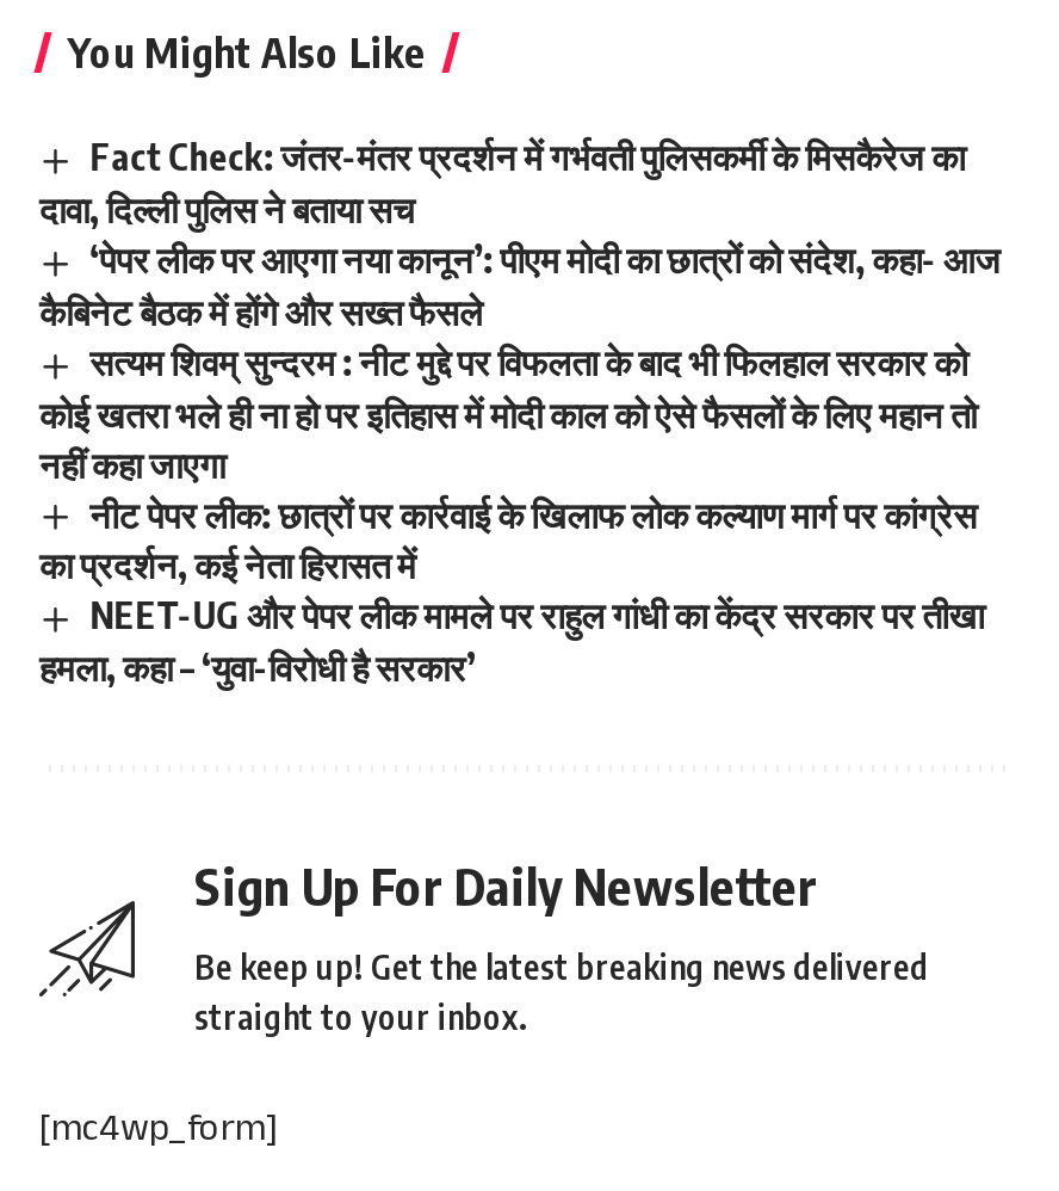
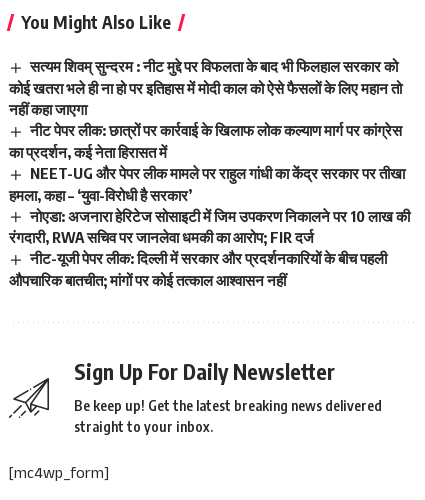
- Fact Check: जंतर-मंतर प्रदर्शन में गर्भवती पुलिसकर्मी के मिसकैरेज का
- दावा, दिल्ली पुलिस ने बताया सच
- ‘पेपर लीक पर आएगा नया कानून’: पीएम मोदी का छात्रों को संदेश, कहा- आज
- कैबिनेट बैठक में होंगे और सख्त फैसले

moved up: सत्यम शिवम् सुन्दरम : नीट मुद्दे पर विफलता के बाद भी फिलहाल सरकार को | कोई खतरा भले ही ना हो पर इतिहास में मोदी काल को ऐसे फैसलों के लिए महान तो | नहीं कहा जाएगा | नीट पेपर लीक: छात्रों पर कार्रवाई के खिलाफ लोक कल्याण मार्ग पर कांग्रेस | का प्रदर्शन, कई नेता हिरासत में | NEET-UG और पेपर लीक मामले पर राहुल गांधी का केंद्र सरकार पर तीखा | हमला, कहा – ‘युवा-विरोधी है सरकार’

+ नोएडा: अजनारा हेरिटेज सोसाइटी में जिम उपकरण निकालने पर 10 लाख की
+ रंगदारी, RWA सचिव पर जानलेवा धमकी का आरोप; FIR दर्ज
+ नीट-यूजी पेपर लीक: दिल्ली में सरकार और प्रदर्शनकारियों के बीच पहली
+ औपचारिक बातचीत; मांगों पर कोई तत्काल आश्वासन नहीं
